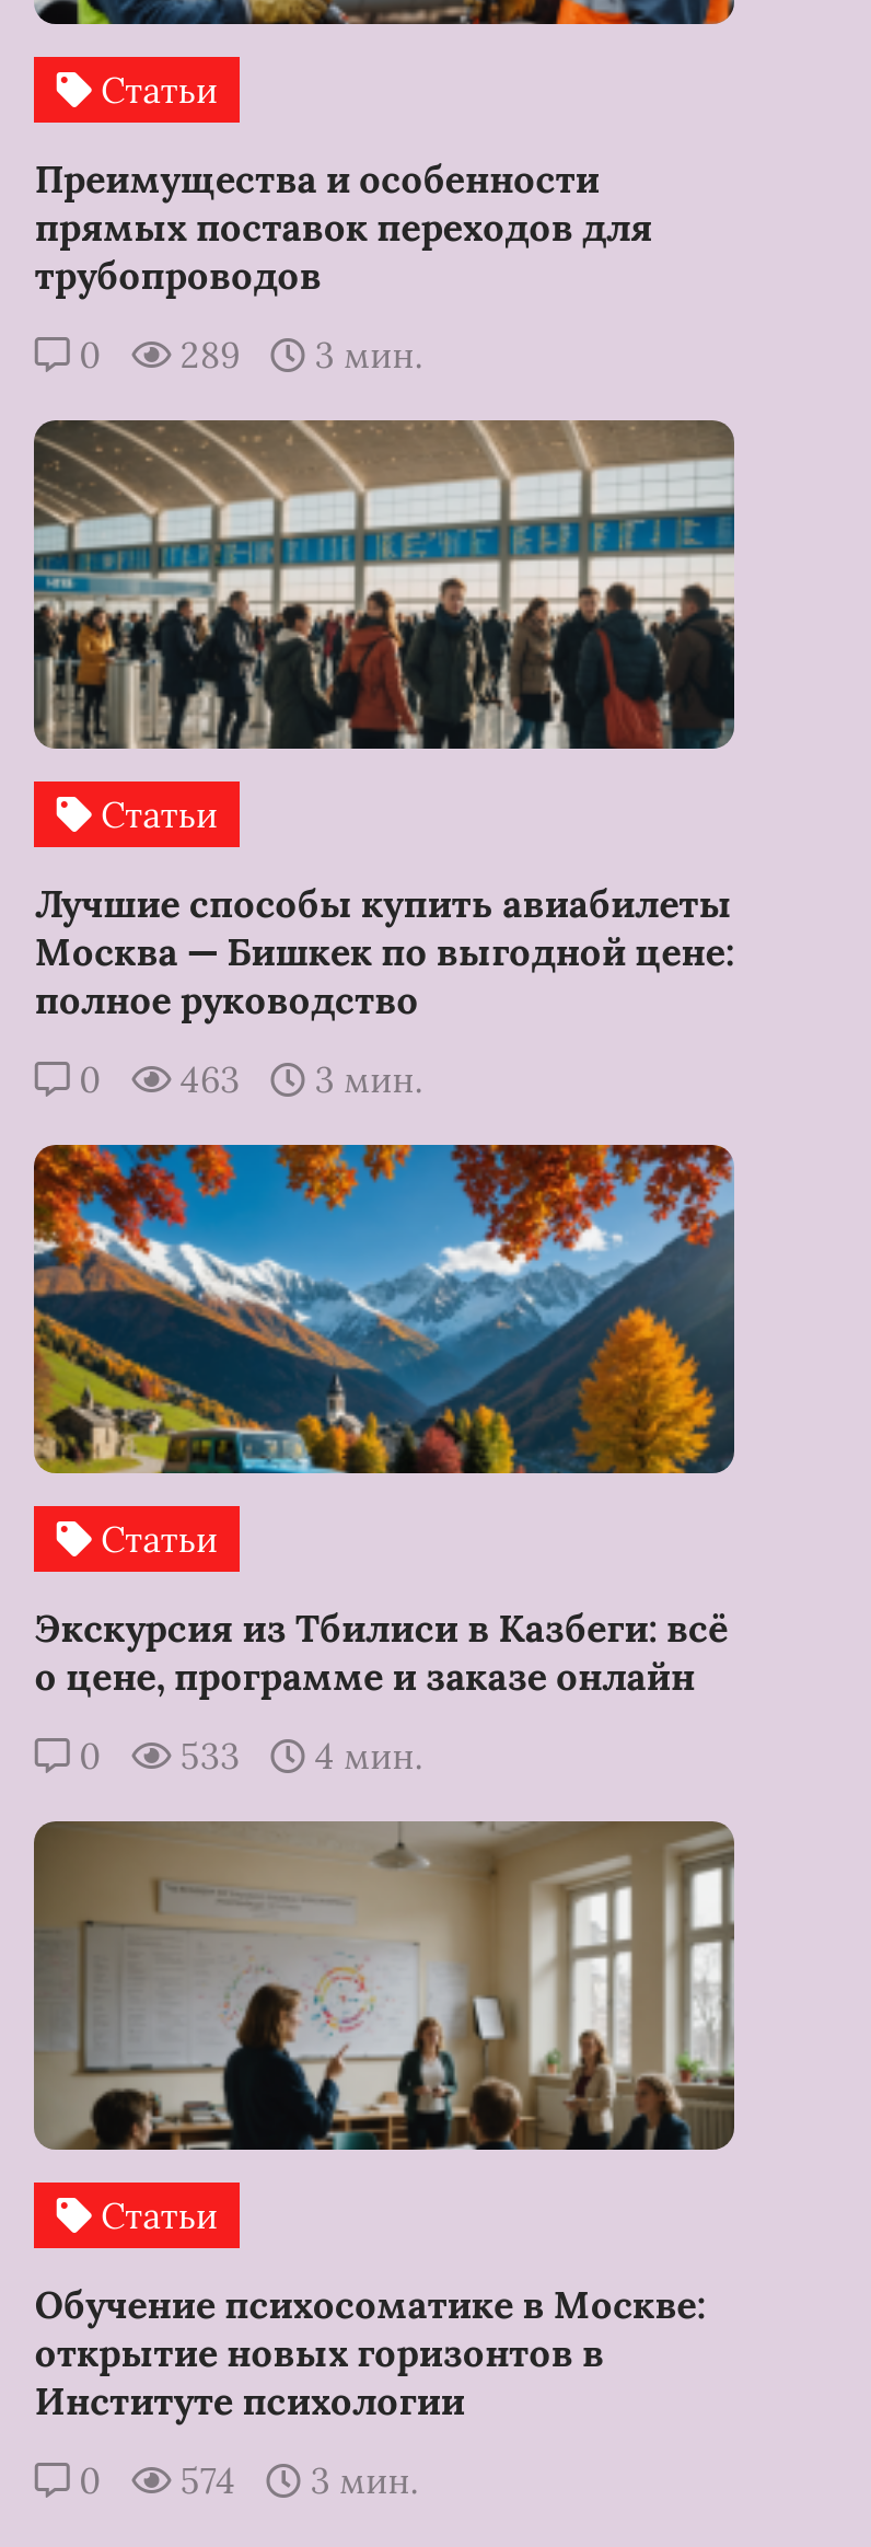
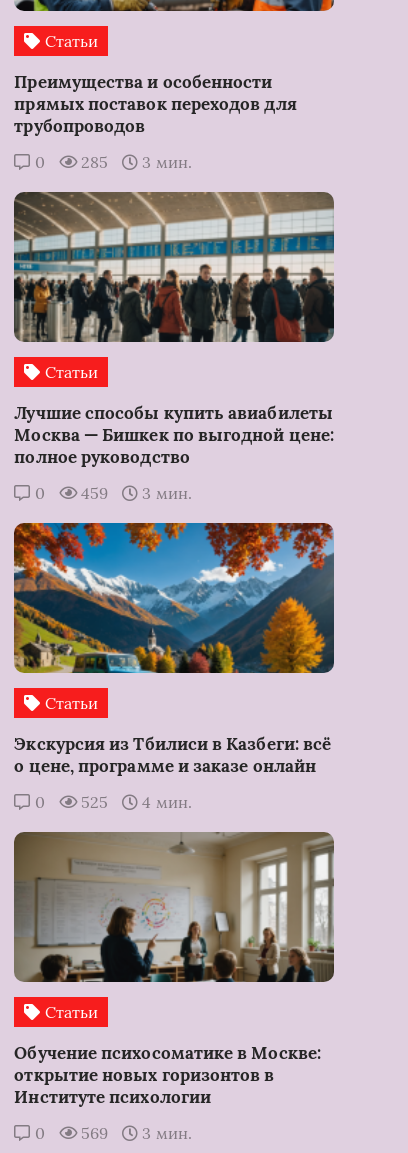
- 0 289 3 мин.
+ 0 285 3 мин.

- 0 463 3 мин.
+ 0 459 3 мин.

- 0 533 4 мин.
+ 0 525 4 мин.

- 0 574 3 мин.
+ 0 569 3 мин.
